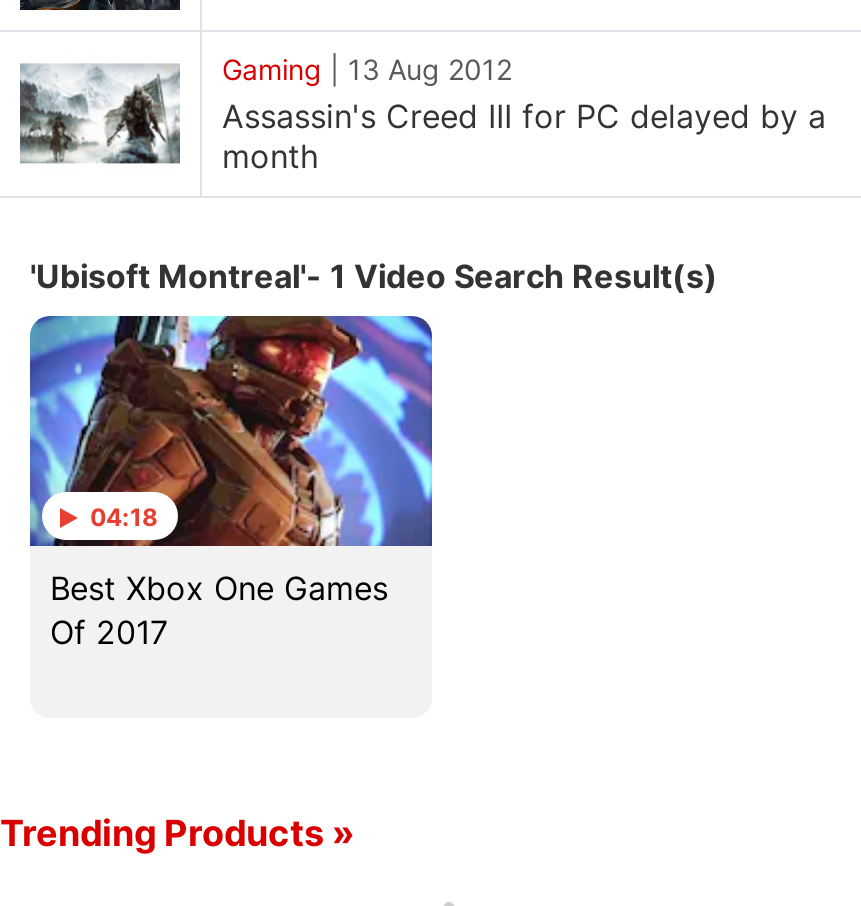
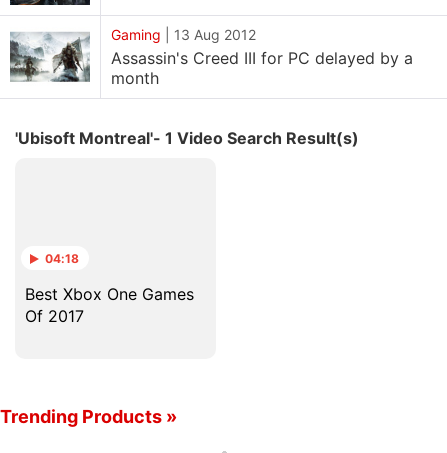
- [image]
